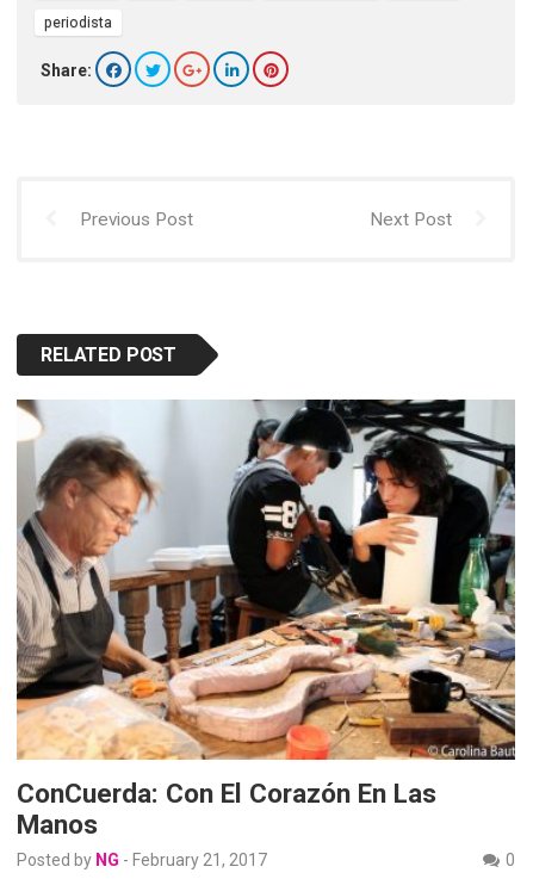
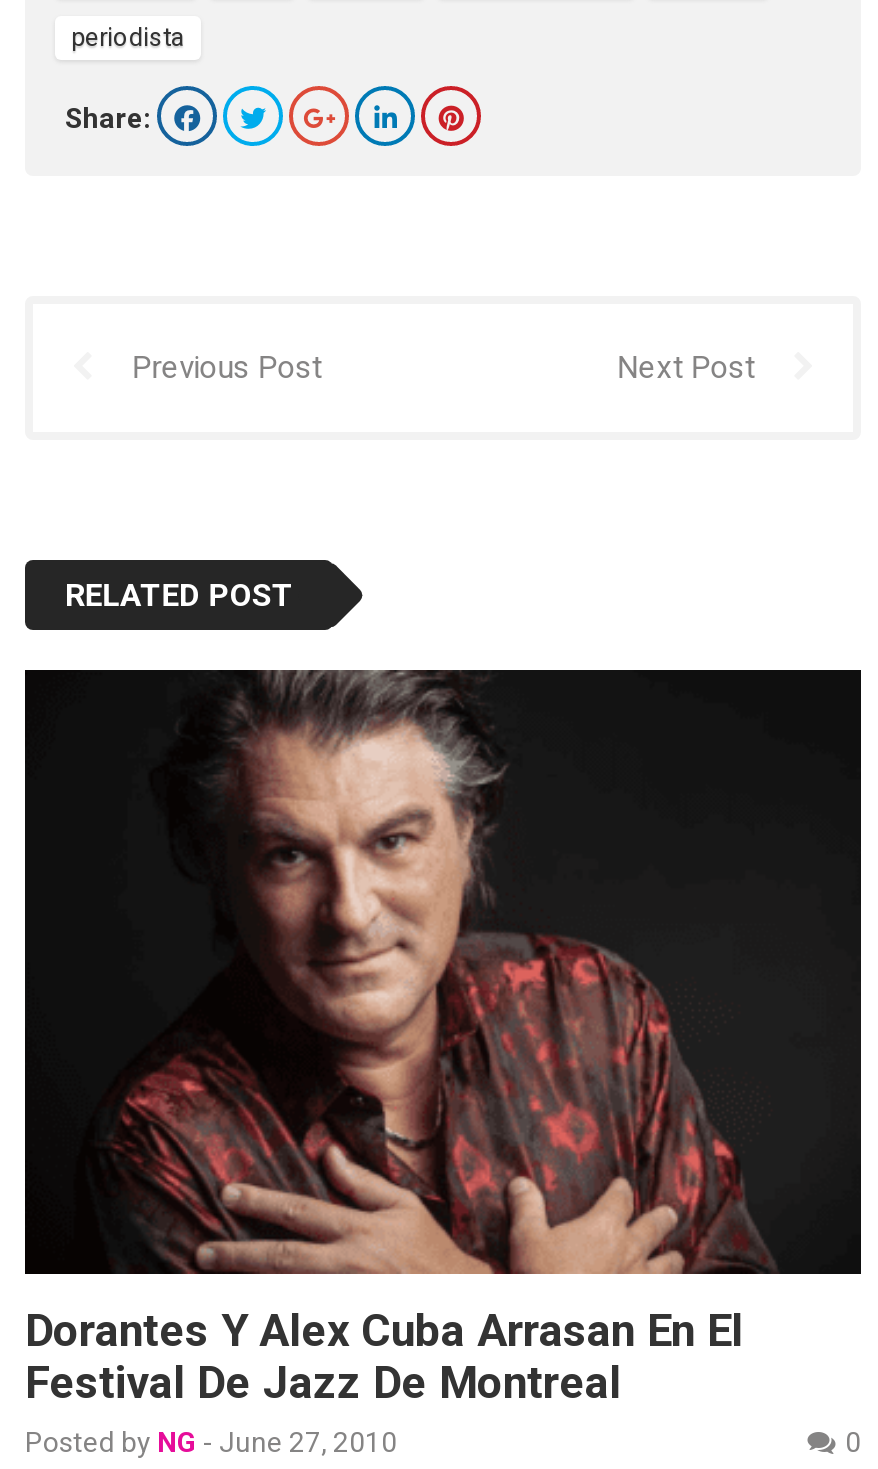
- [image]
- ConCuerda: Con El Corazón En Las
- Manos
- Posted by NG - February 21, 2017
+ [image]
+ Dorantes Y Alex Cuba Arrasan En El
+ Festival De Jazz De Montreal
+ Posted by NG - June 27, 2010
